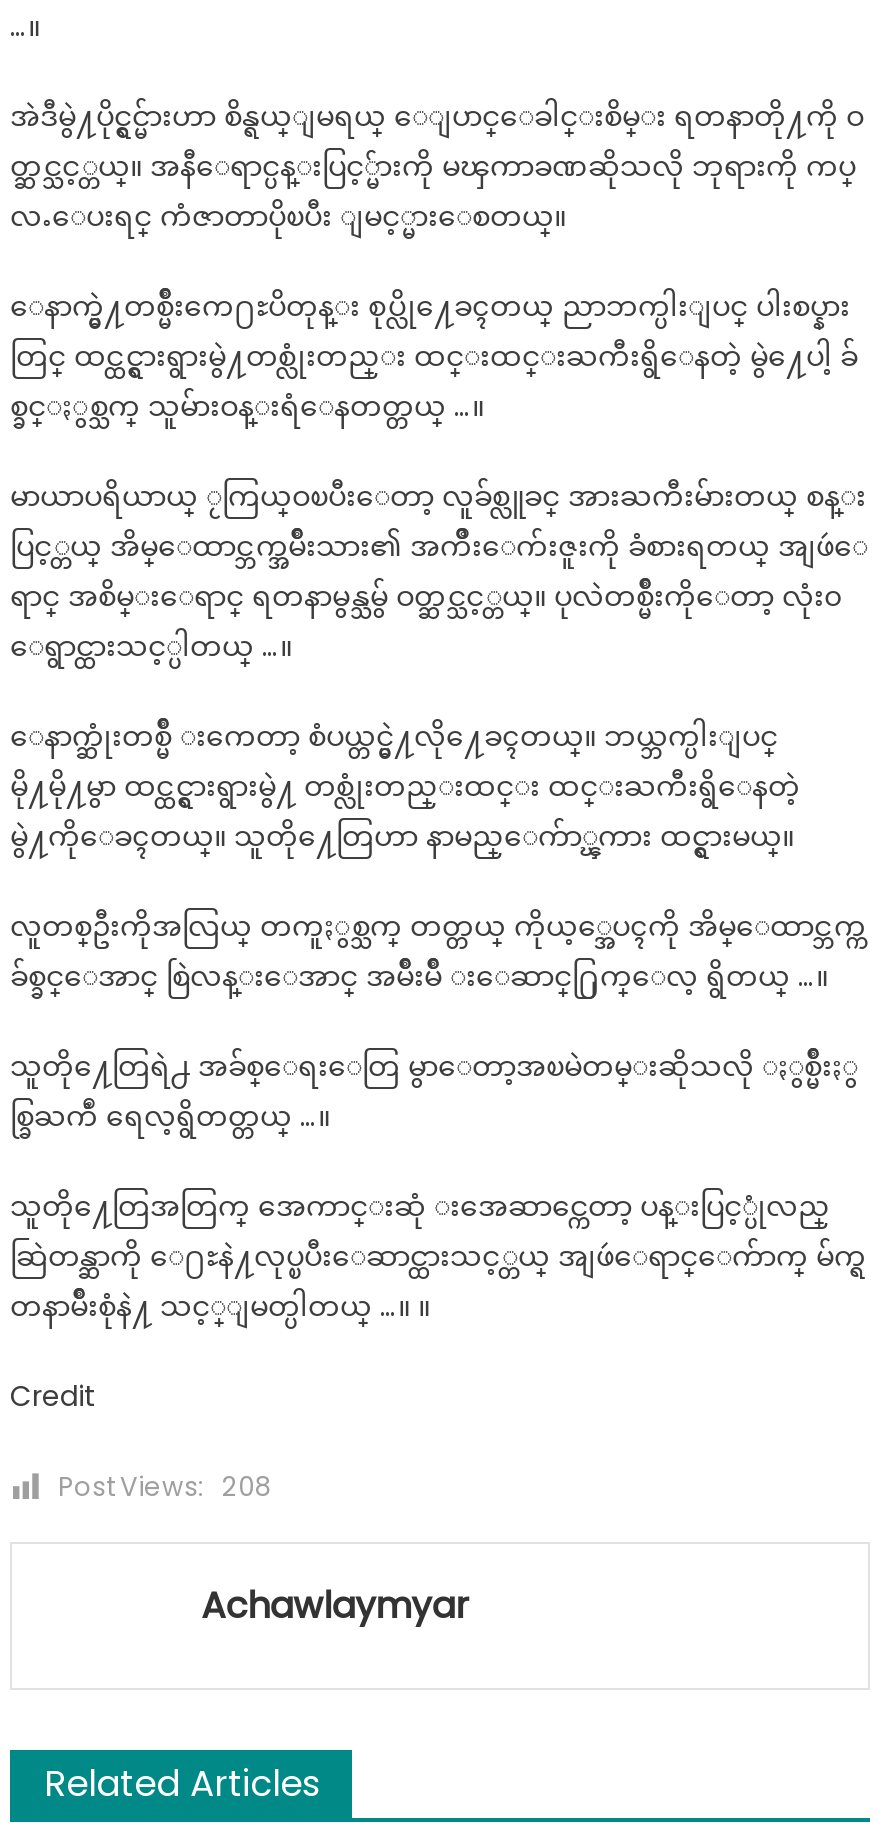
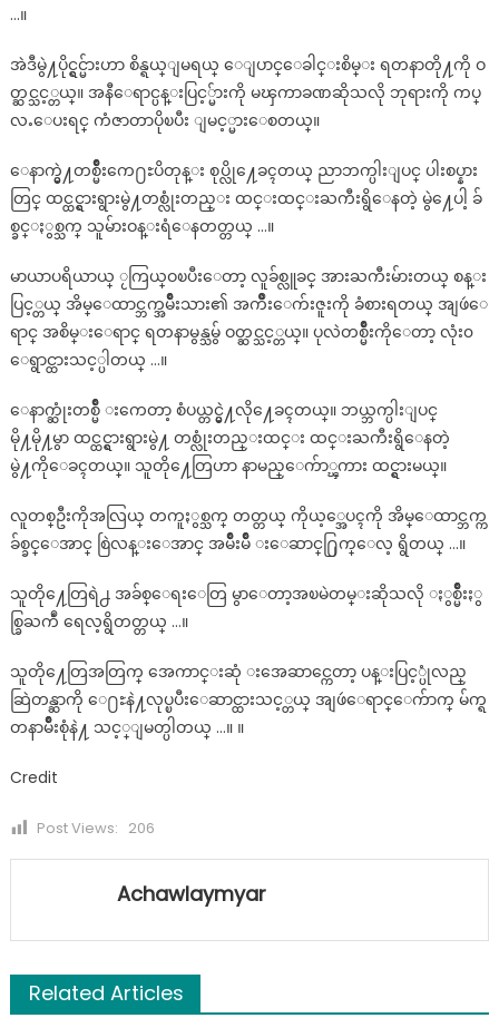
- Post Views: 208
+ Post Views: 206
